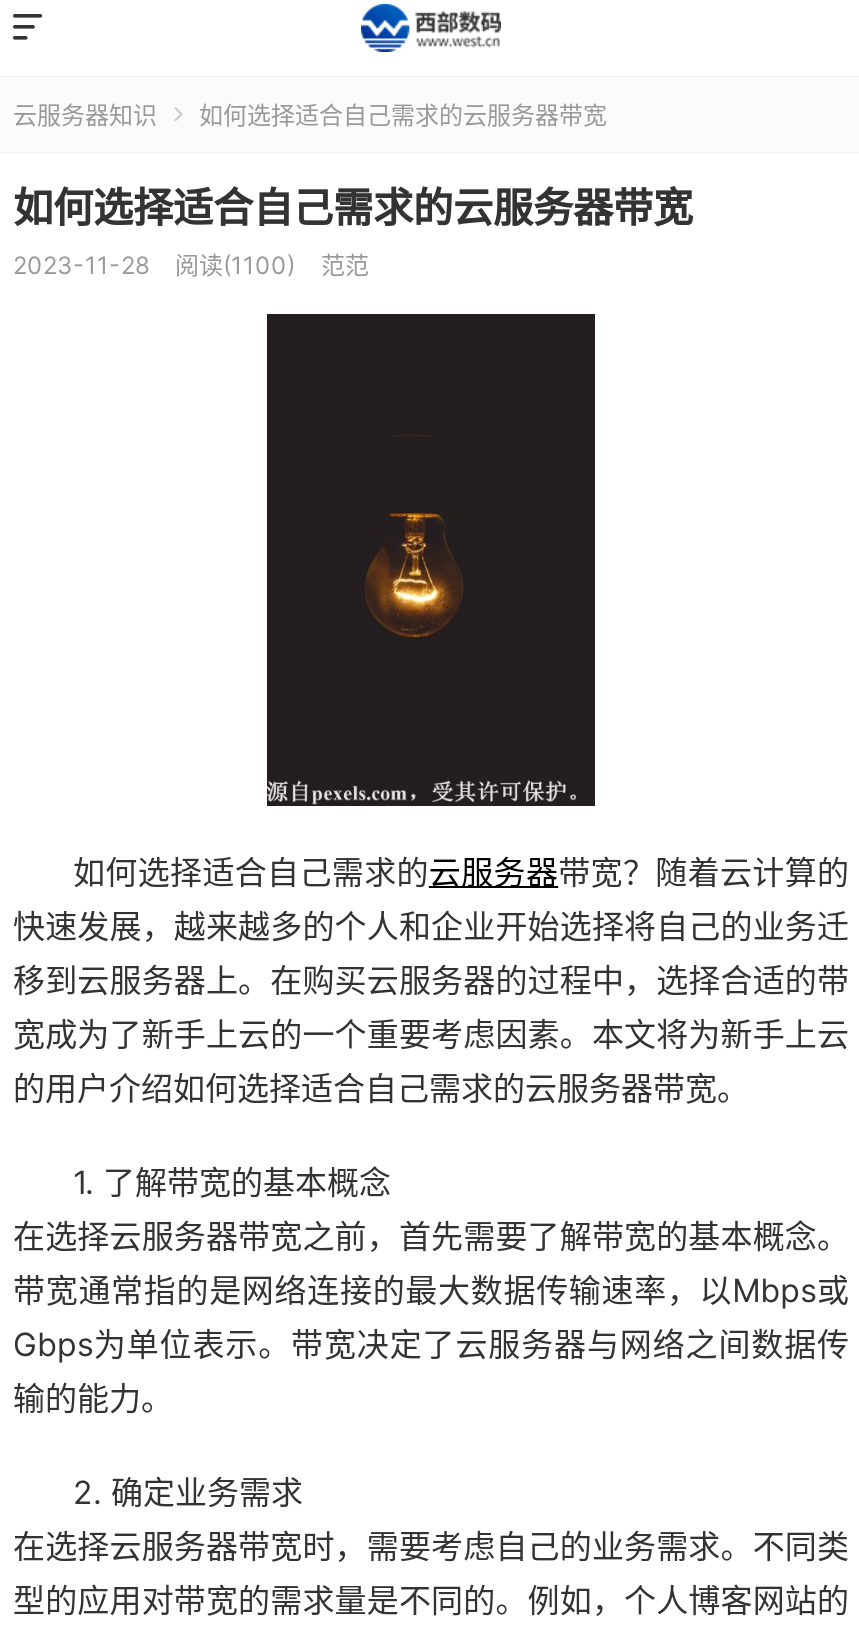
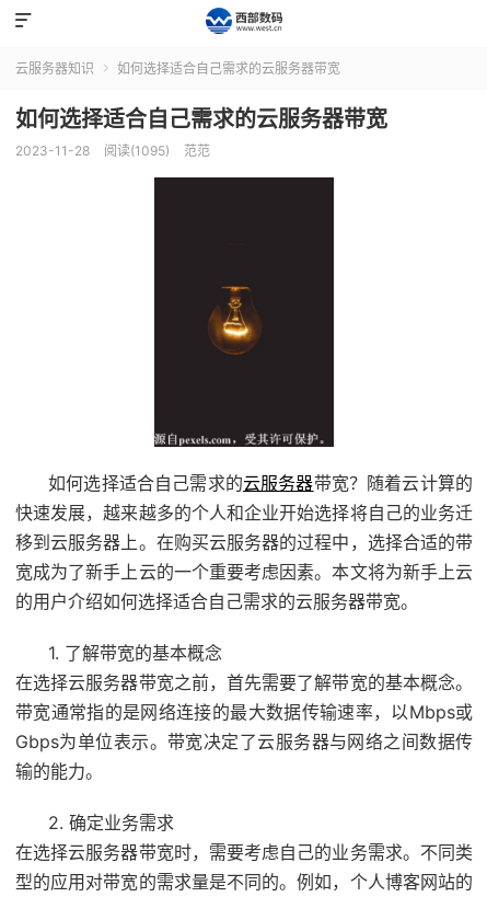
- 阅读(1100)
+ 阅读(1095)
